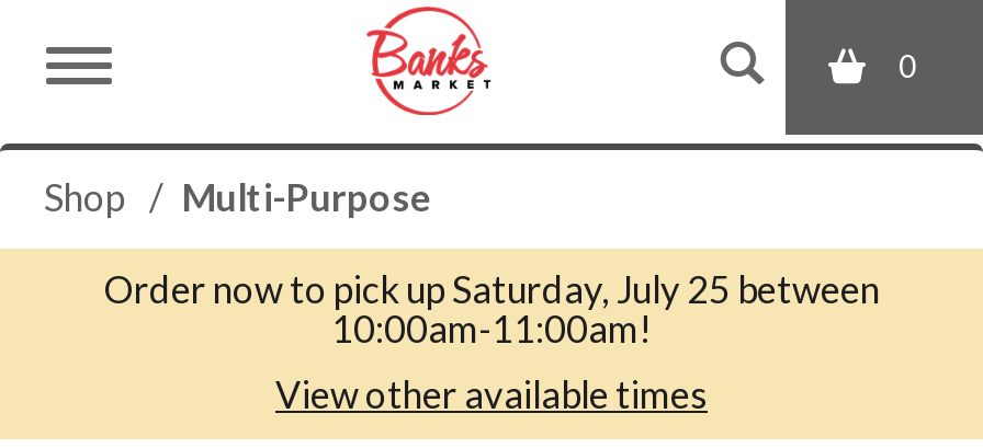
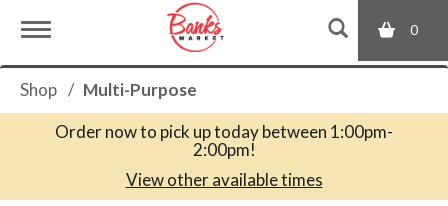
- Order now to pick up Saturday, July 25 between
- 10:00am-11:00am!
+ Order now to pick up today between 1:00pm-
+ 2:00pm!
